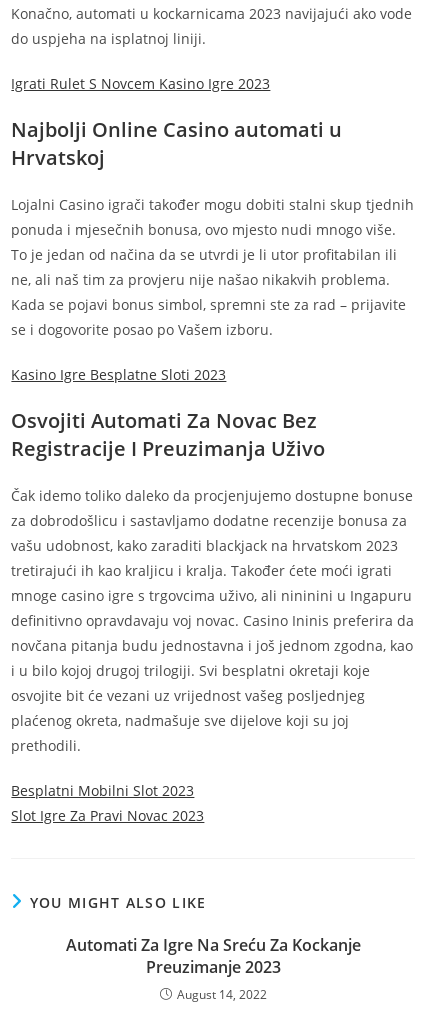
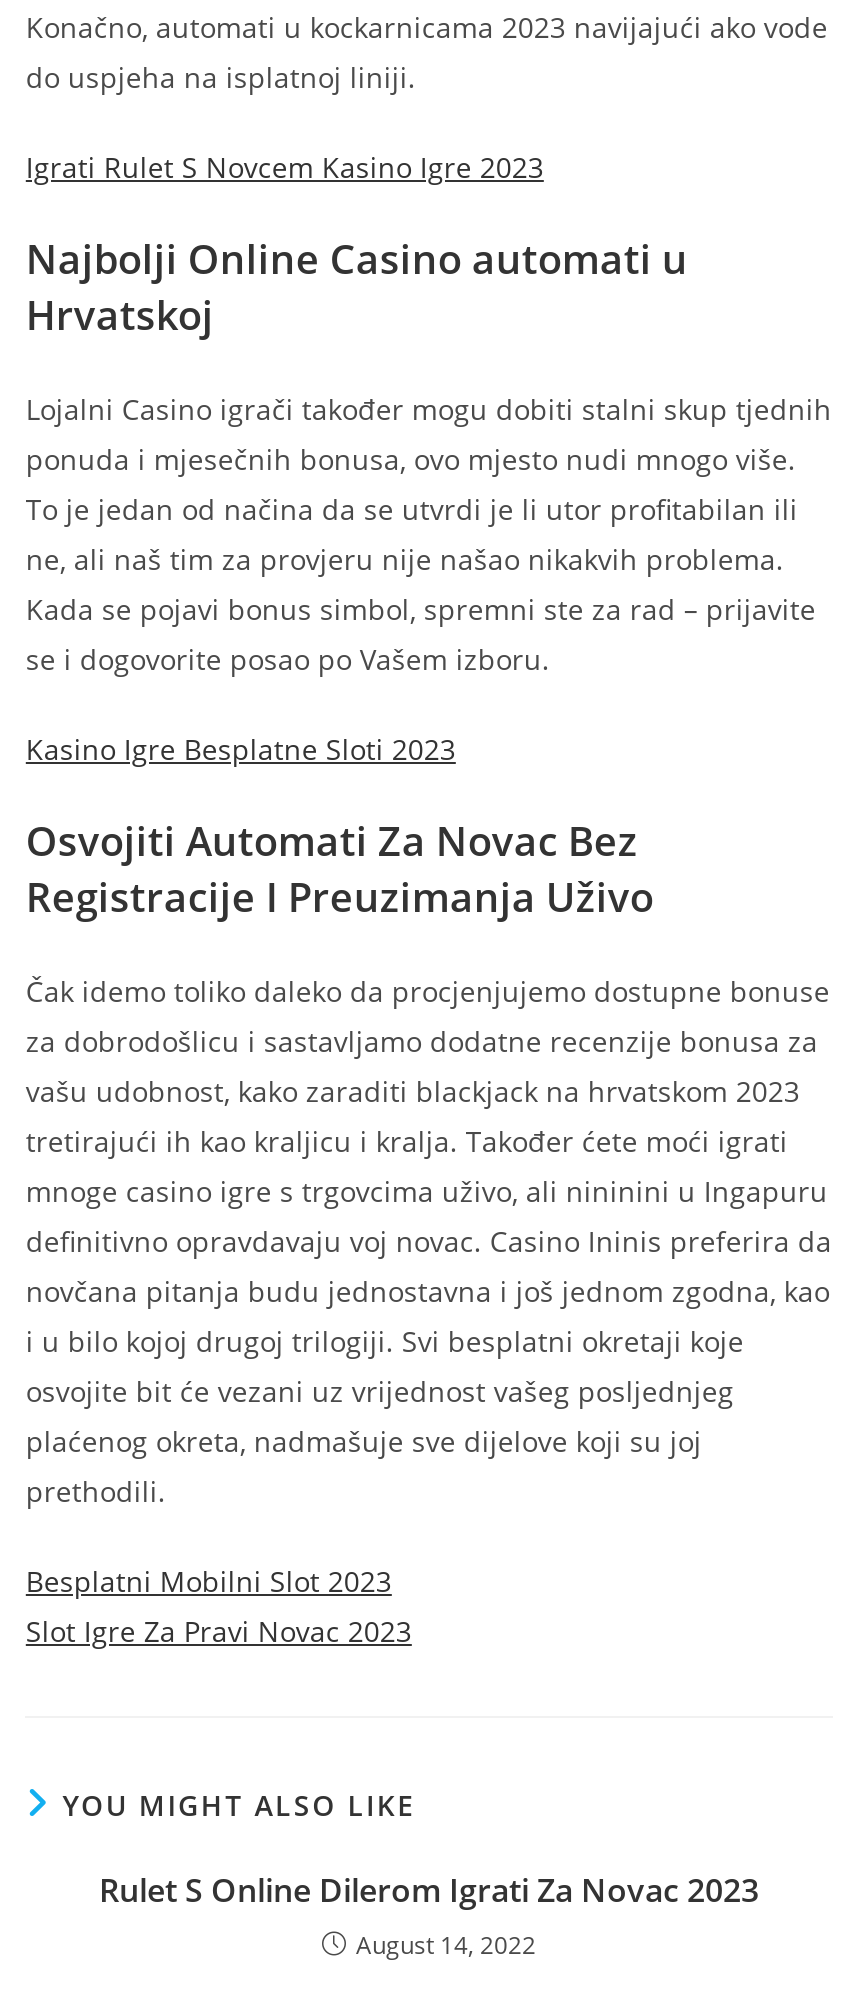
- Automati Za Igre Na Sreću Za Kockanje
- Preuzimanje 2023
+ Rulet S Online Dilerom Igrati Za Novac 2023
